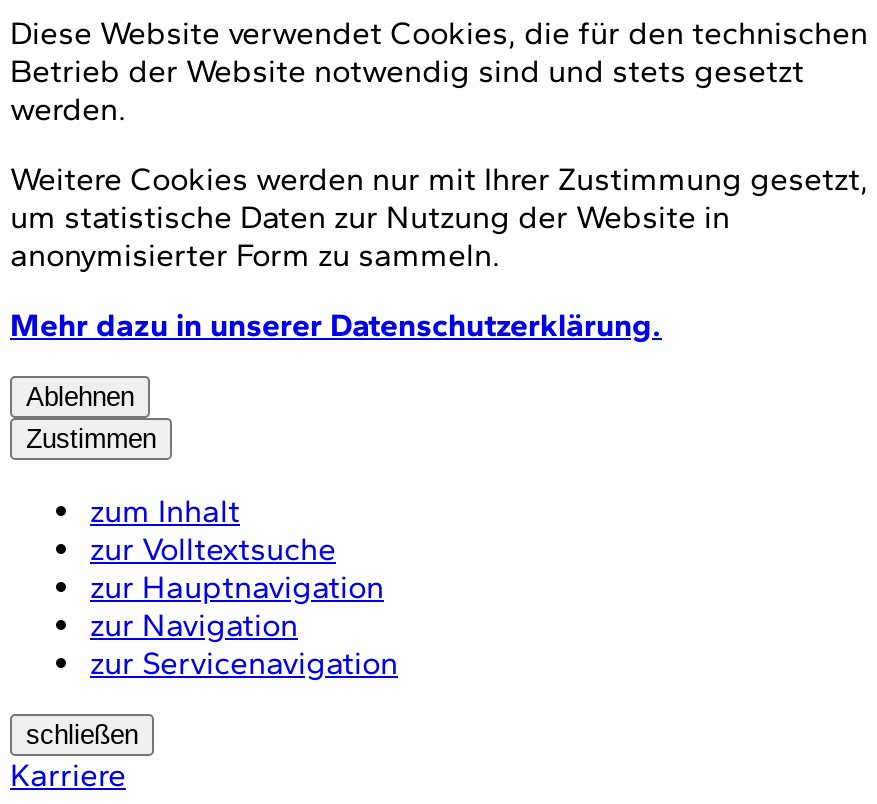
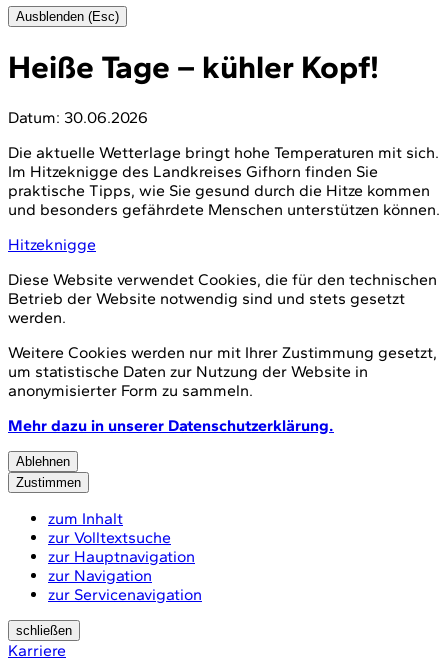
+ Ausblenden (Esc)
+ Heiße Tage – kühler Kopf!
+ Datum: 30.06.2026
+ Die aktuelle Wetterlage bringt hohe Temperaturen mit sich.
+ Im Hitzeknigge des Landkreises Gifhorn finden Sie
+ praktische Tipps, wie Sie gesund durch die Hitze kommen
+ und besonders gefährdete Menschen unterstützen können.
+ Hitzeknigge
